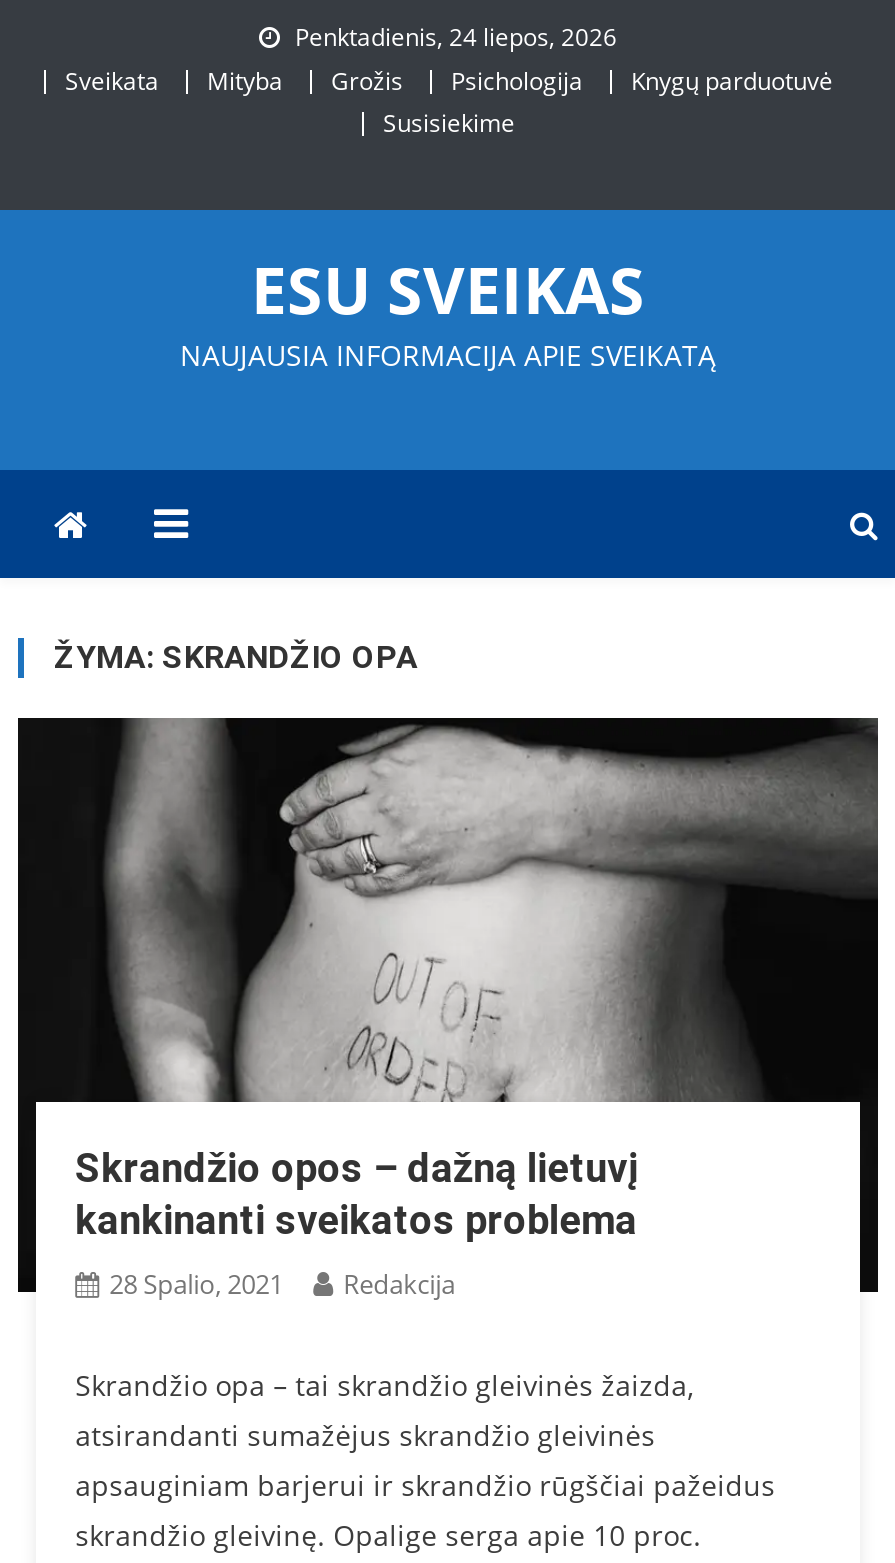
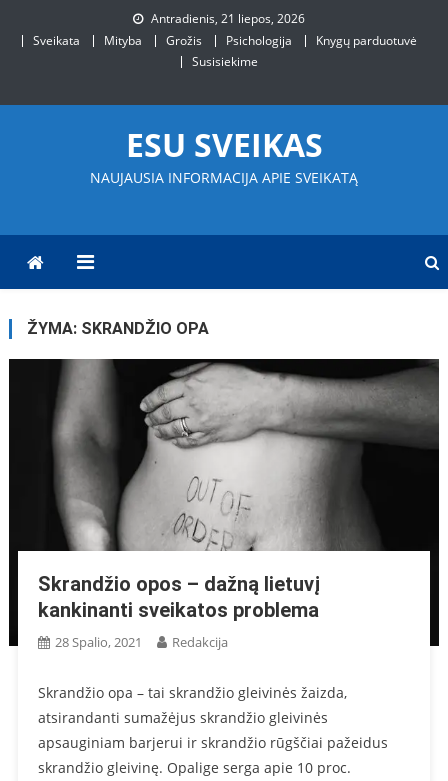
- Penktadienis, 24 liepos, 2026
+ Antradienis, 21 liepos, 2026
